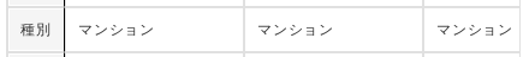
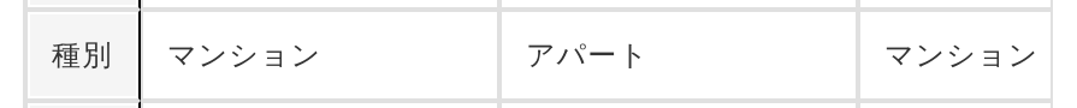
- マンション
+ アパート
